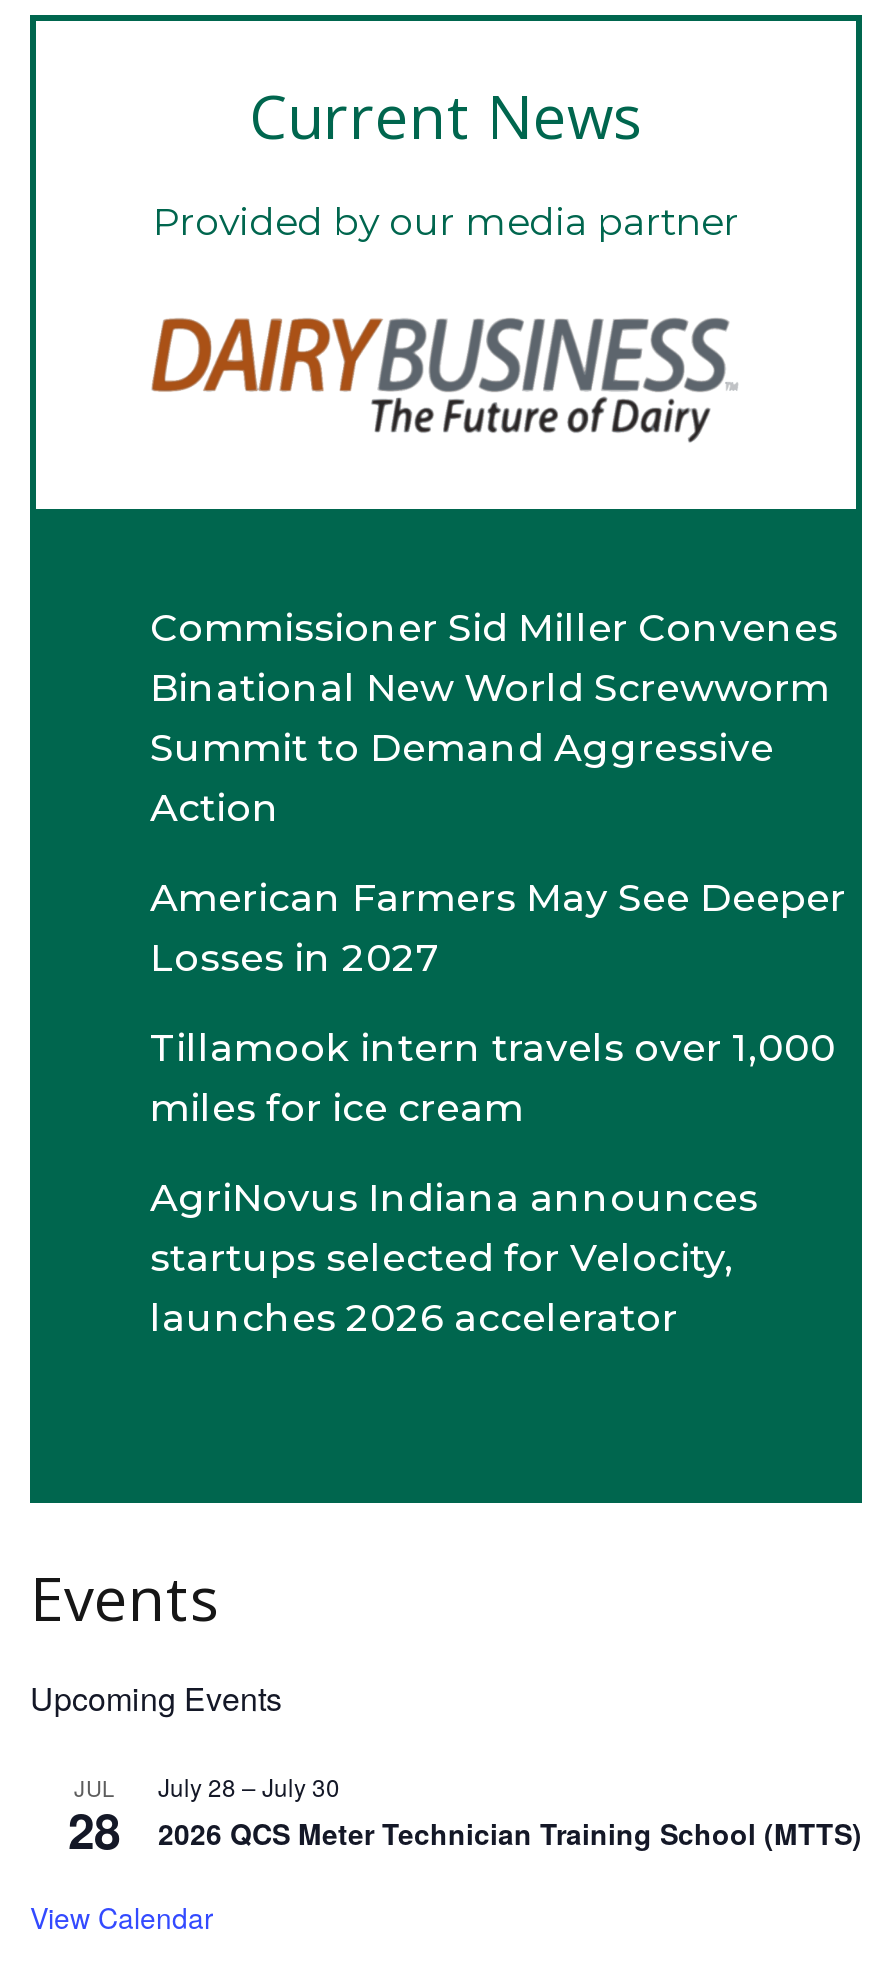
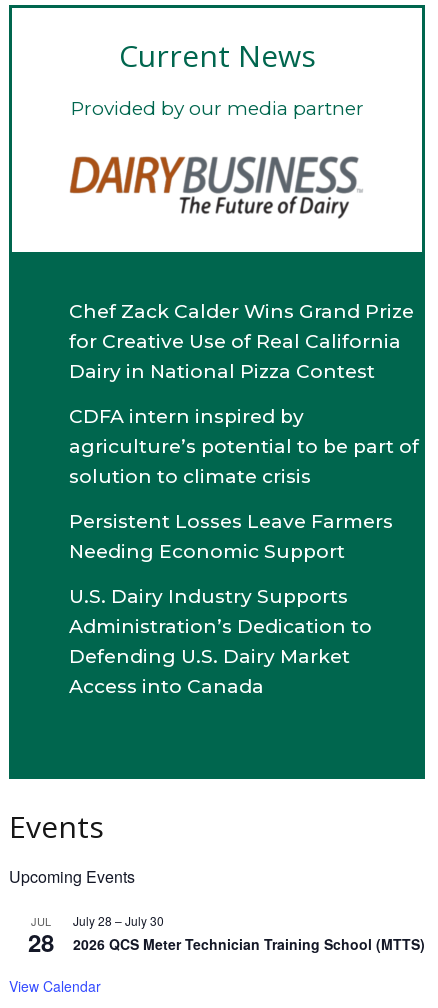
- Commissioner Sid Miller Convenes
- Binational New World Screwworm
- Summit to Demand Aggressive
- Action
+ Chef Zack Calder Wins Grand Prize
+ for Creative Use of Real California
+ Dairy in National Pizza Contest

- American Farmers May See Deeper
- Losses in 2027
+ CDFA intern inspired by
+ agriculture’s potential to be part of
+ solution to climate crisis

- Tillamook intern travels over 1,000
- miles for ice cream
+ Persistent Losses Leave Farmers
+ Needing Economic Support

- AgriNovus Indiana announces
- startups selected for Velocity,
- launches 2026 accelerator
+ U.S. Dairy Industry Supports
+ Administration’s Dedication to
+ Defending U.S. Dairy Market
+ Access into Canada
